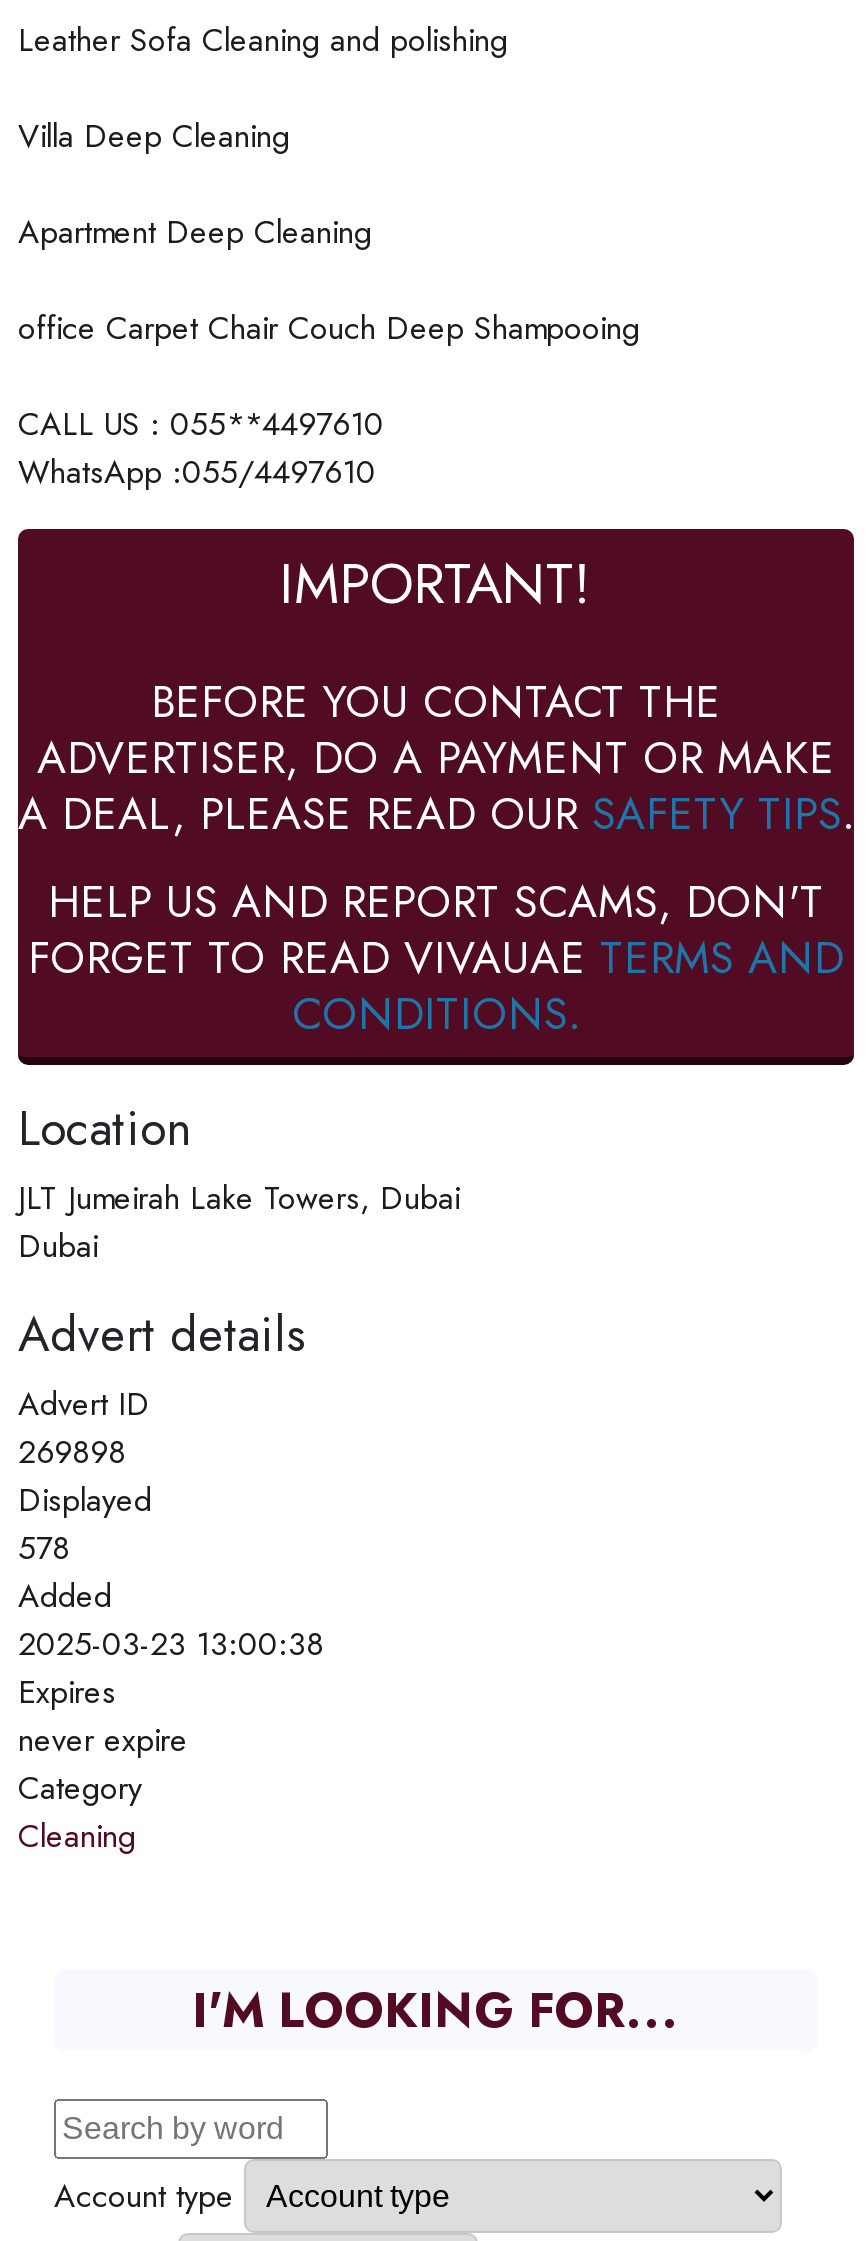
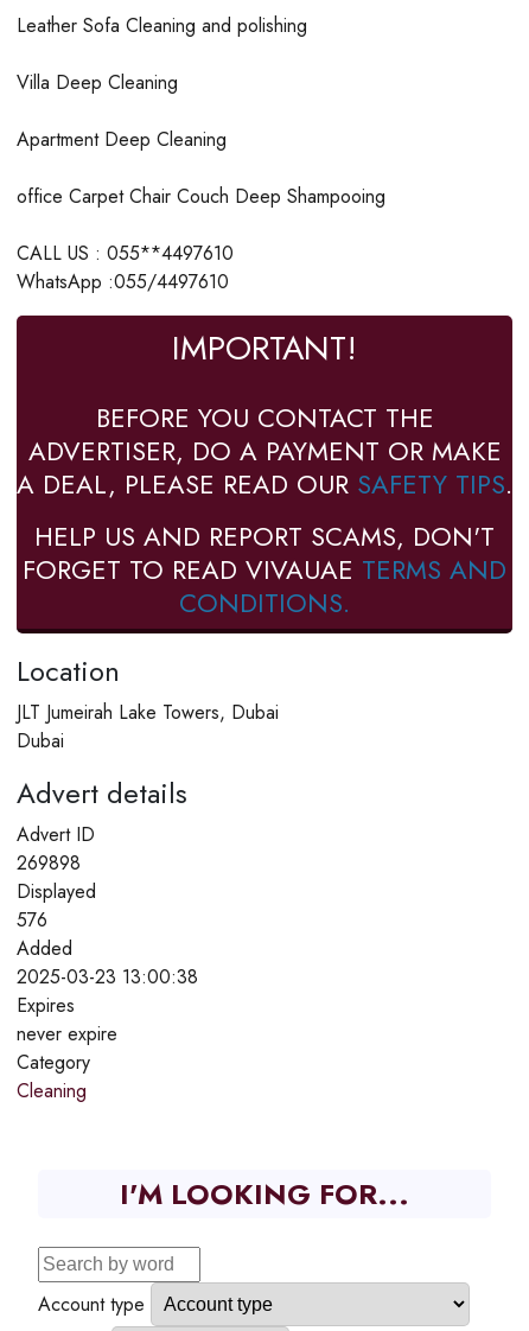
- 578
+ 576
